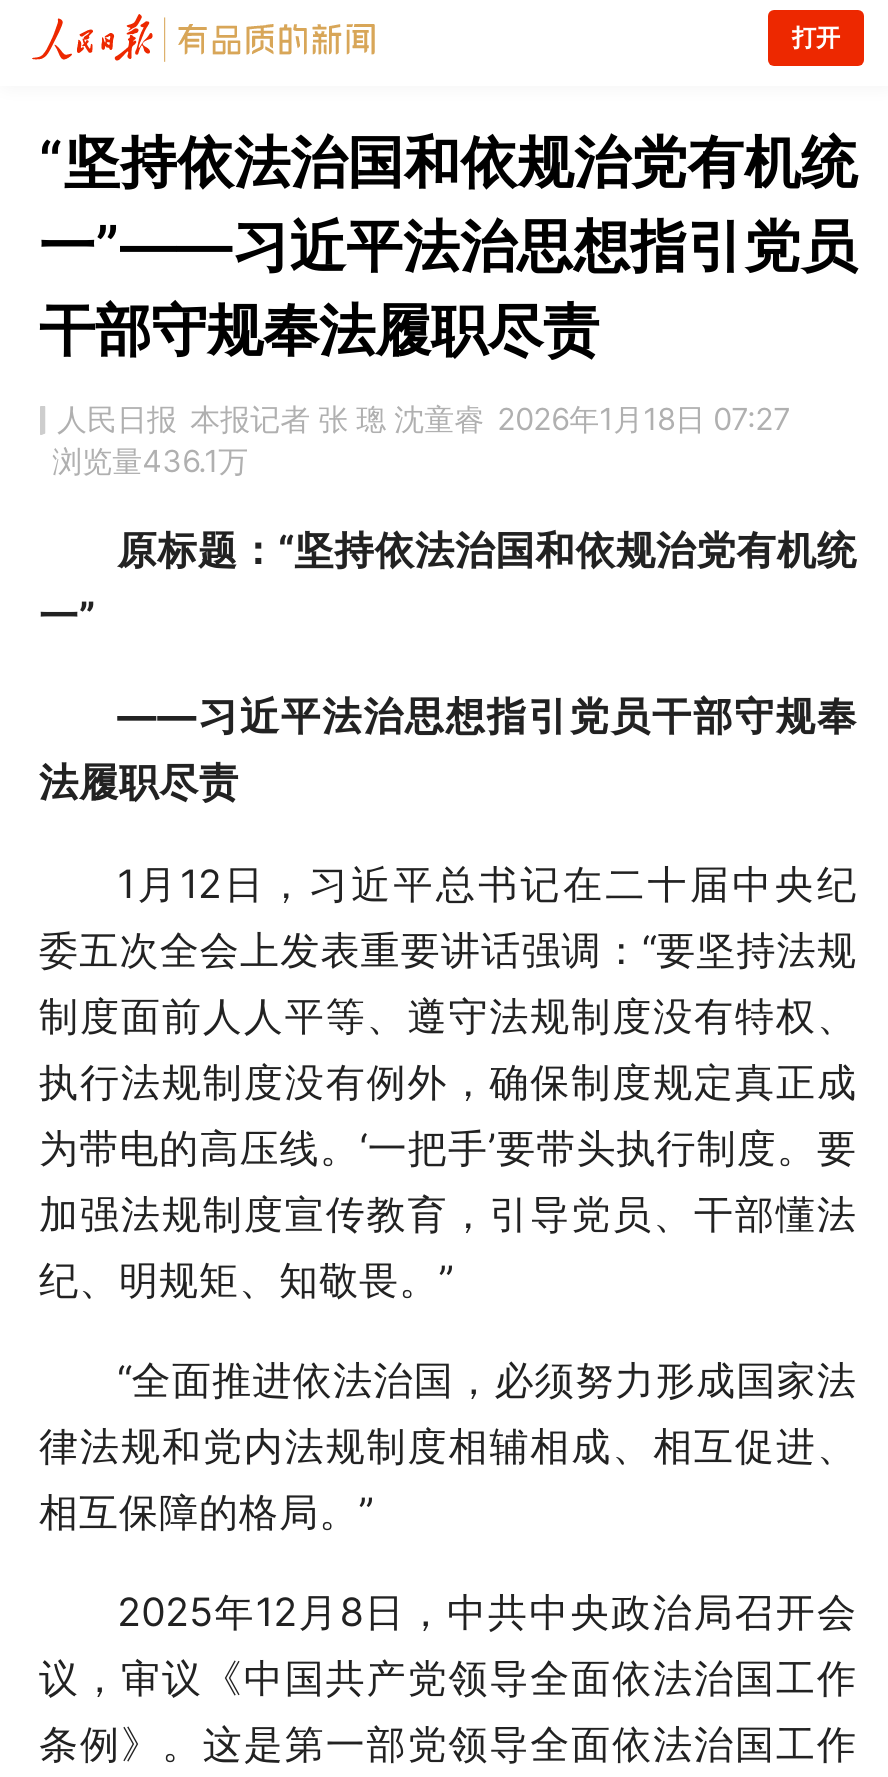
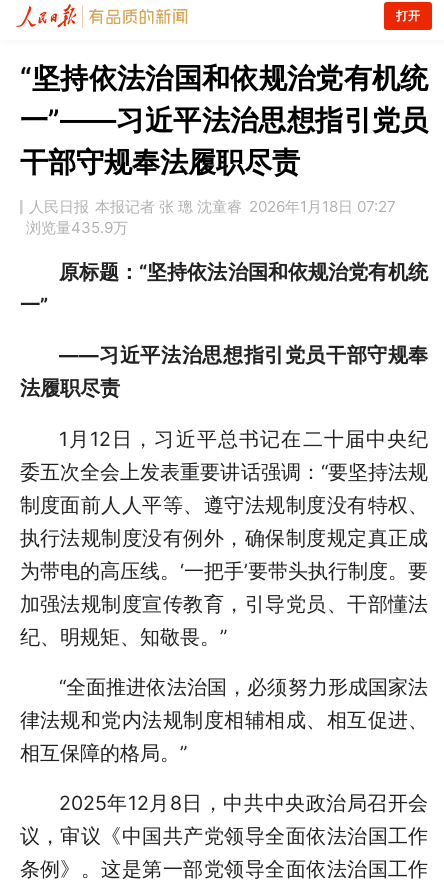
- 浏览量436.1万
+ 浏览量435.9万
